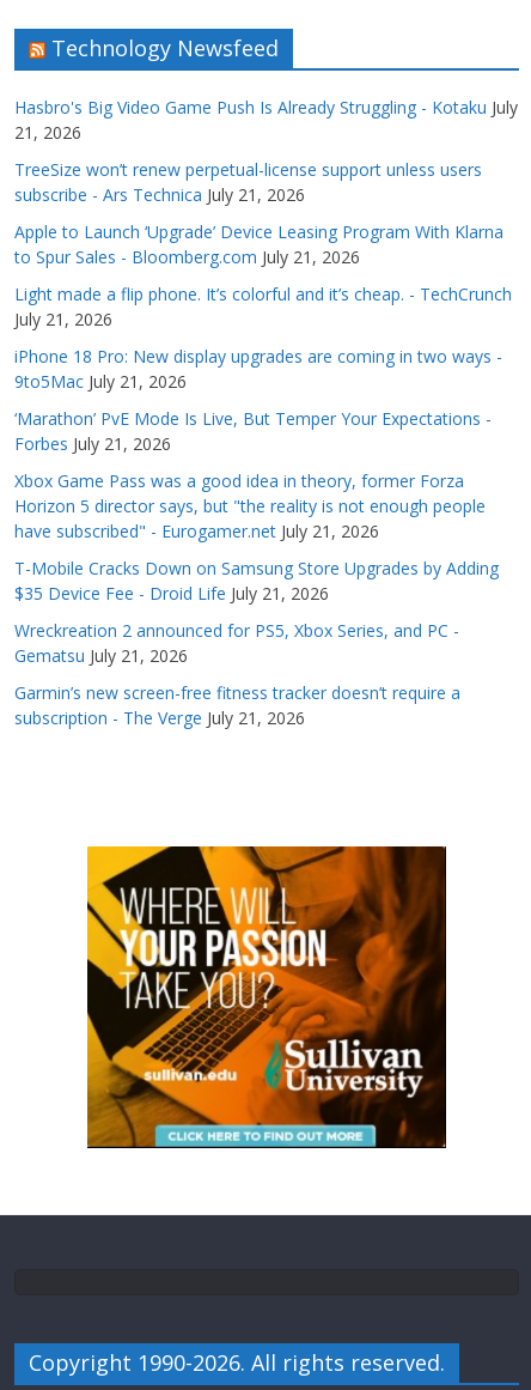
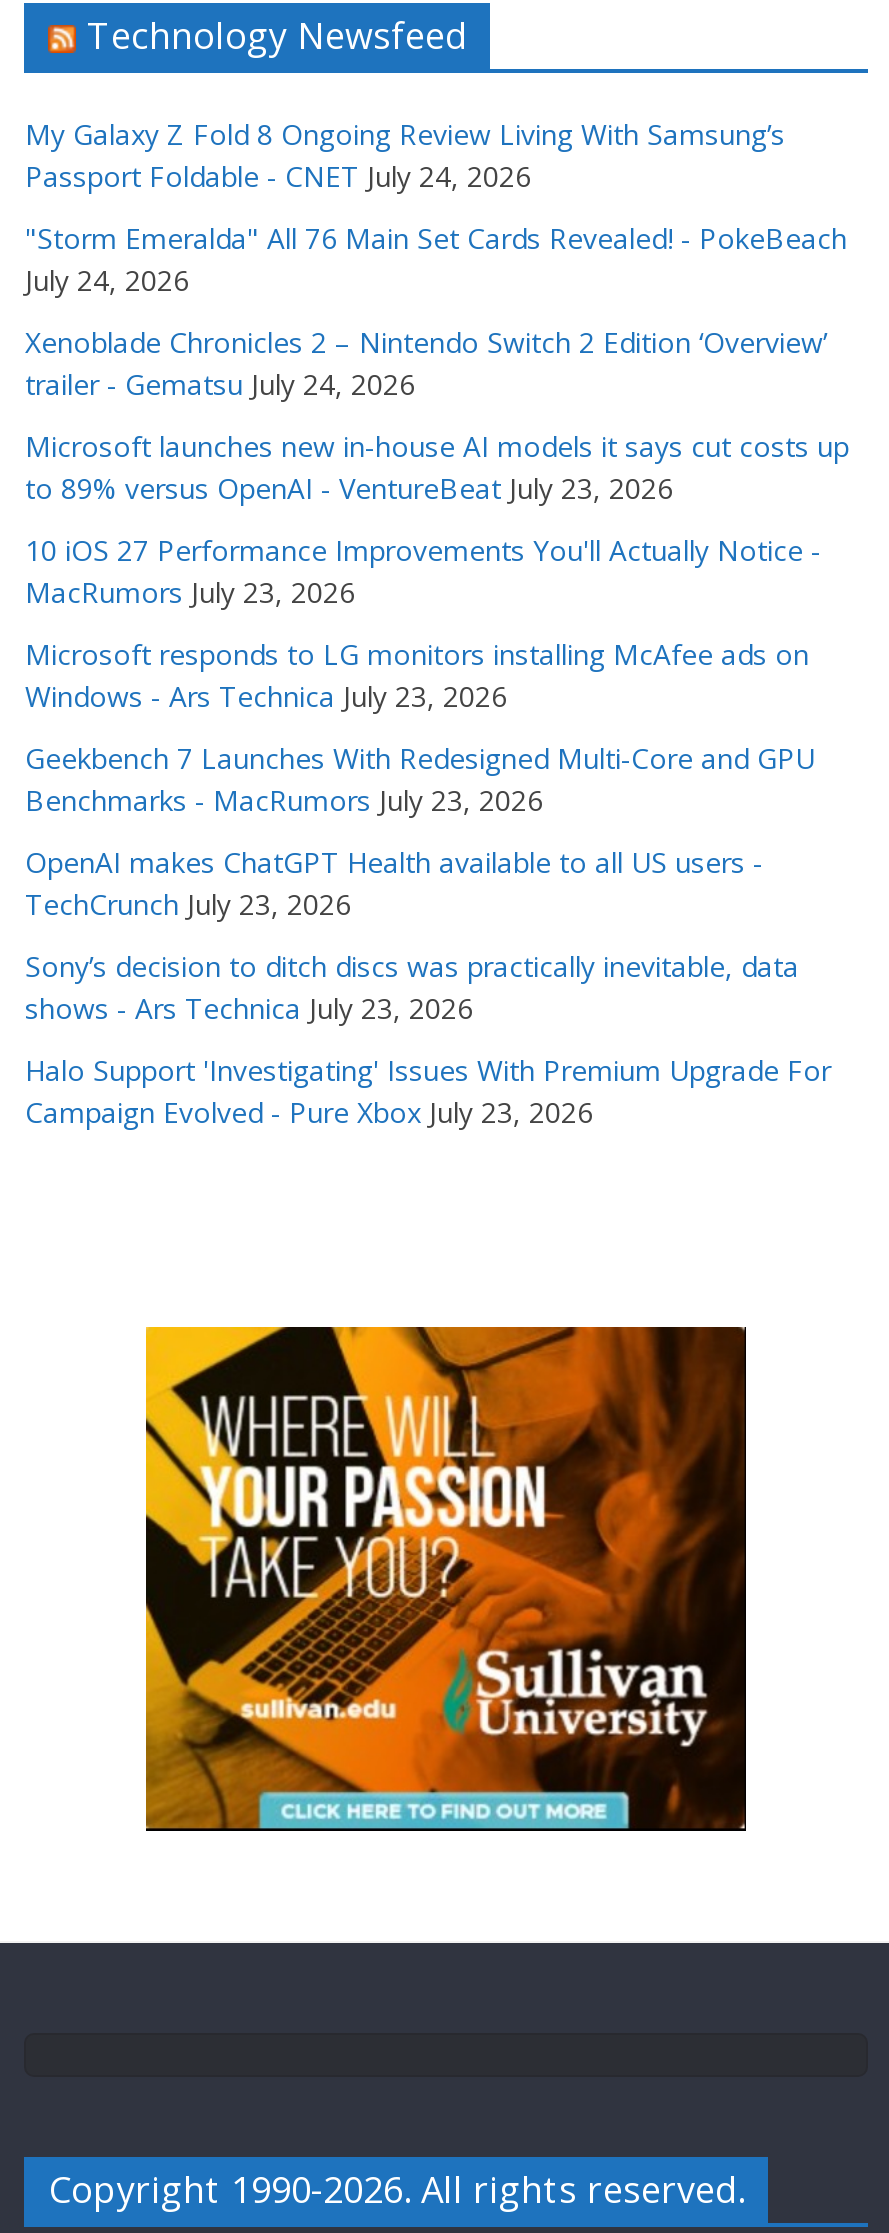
- Hasbro's Big Video Game Push Is Already Struggling - Kotaku July
- 21, 2026
+ My Galaxy Z Fold 8 Ongoing Review Living With Samsung’s
+ Passport Foldable - CNET July 24, 2026

- TreeSize won’t renew perpetual-license support unless users
- subscribe - Ars Technica July 21, 2026
+ "Storm Emeralda" All 76 Main Set Cards Revealed! - PokeBeach
+ July 24, 2026

- Apple to Launch ‘Upgrade’ Device Leasing Program With Klarna
- to Spur Sales - Bloomberg.com July 21, 2026
+ Xenoblade Chronicles 2 – Nintendo Switch 2 Edition ‘Overview’
+ trailer - Gematsu July 24, 2026

- Light made a flip phone. It’s colorful and it’s cheap. - TechCrunch
- July 21, 2026
+ Microsoft launches new in-house AI models it says cut costs up
+ to 89% versus OpenAI - VentureBeat July 23, 2026

- iPhone 18 Pro: New display upgrades are coming in two ways -
- 9to5Mac July 21, 2026
+ 10 iOS 27 Performance Improvements You'll Actually Notice -
+ MacRumors July 23, 2026

- ‘Marathon’ PvE Mode Is Live, But Temper Your Expectations -
- Forbes July 21, 2026
+ Microsoft responds to LG monitors installing McAfee ads on
+ Windows - Ars Technica July 23, 2026

- Xbox Game Pass was a good idea in theory, former Forza
- Horizon 5 director says, but "the reality is not enough people
- have subscribed" - Eurogamer.net July 21, 2026
+ Geekbench 7 Launches With Redesigned Multi-Core and GPU
+ Benchmarks - MacRumors July 23, 2026

- T-Mobile Cracks Down on Samsung Store Upgrades by Adding
- $35 Device Fee - Droid Life July 21, 2026
+ OpenAI makes ChatGPT Health available to all US users -
+ TechCrunch July 23, 2026

- Wreckreation 2 announced for PS5, Xbox Series, and PC -
- Gematsu July 21, 2026
+ Sony’s decision to ditch discs was practically inevitable, data
+ shows - Ars Technica July 23, 2026

- Garmin’s new screen-free fitness tracker doesn’t require a
- subscription - The Verge July 21, 2026
+ Halo Support 'Investigating' Issues With Premium Upgrade For
+ Campaign Evolved - Pure Xbox July 23, 2026
